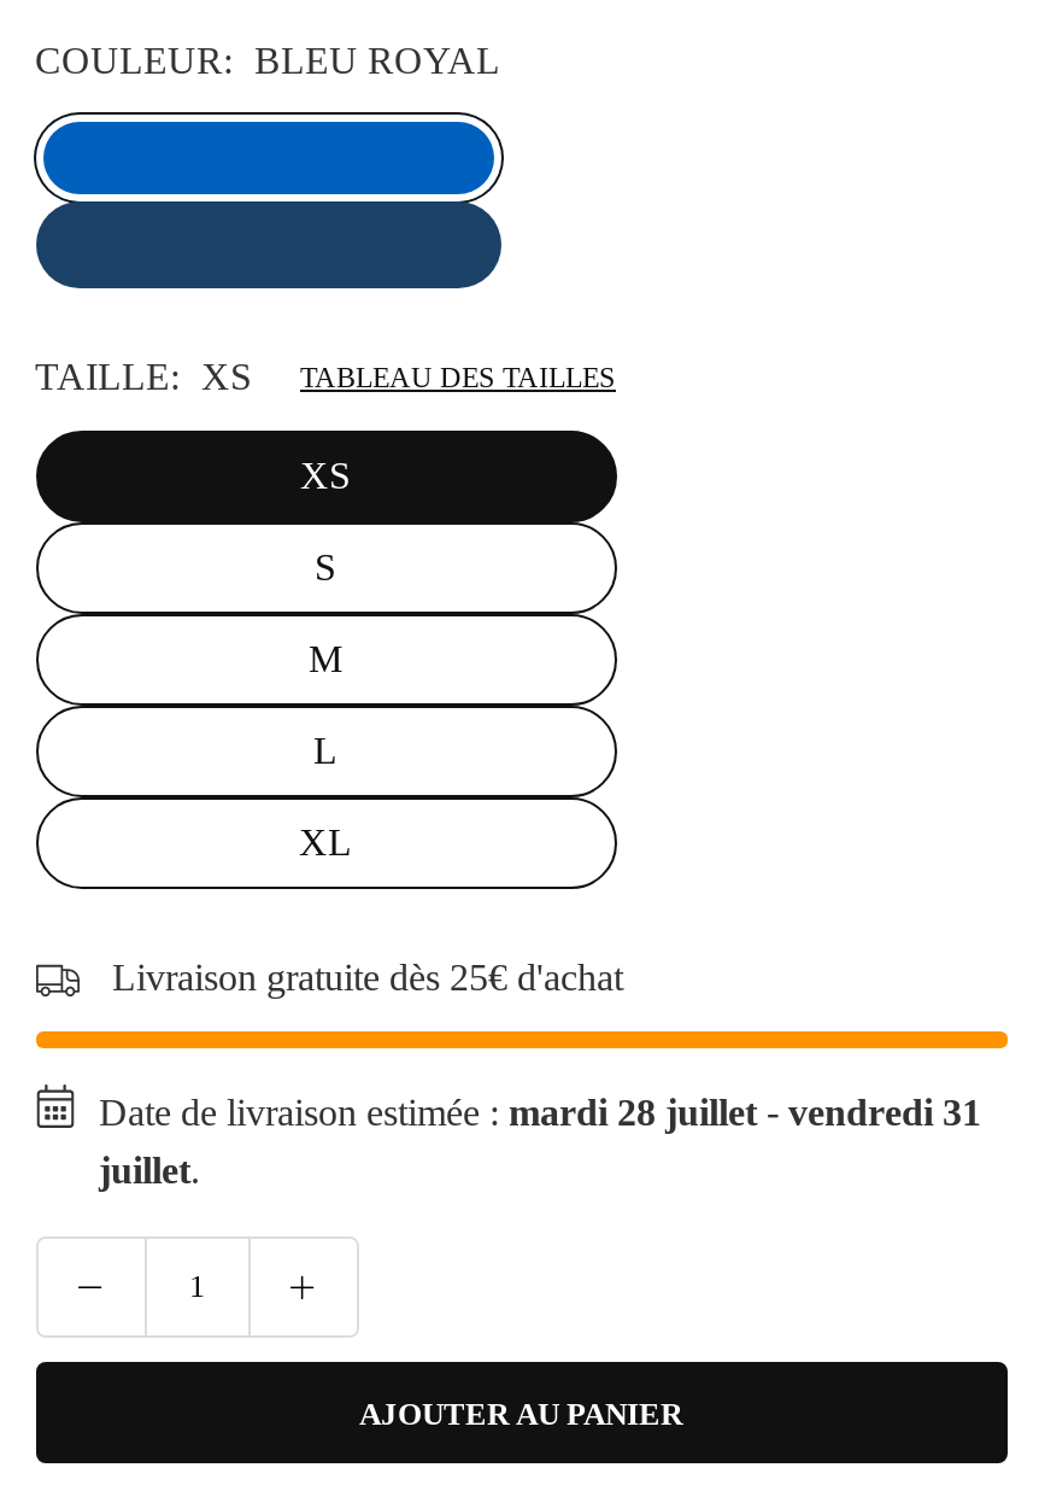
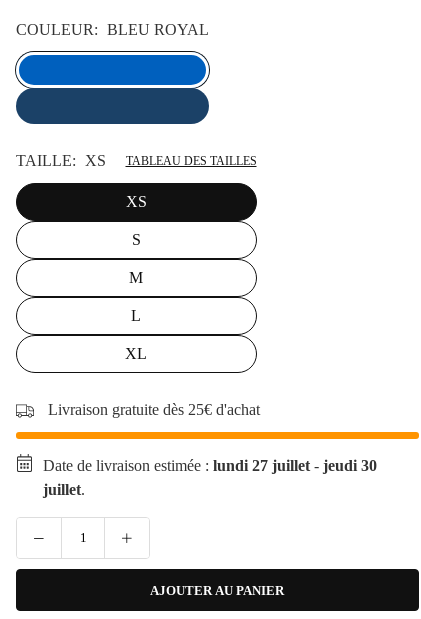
- Date de livraison estimée : mardi 28 juillet - vendredi 31
+ Date de livraison estimée : lundi 27 juillet - jeudi 30
